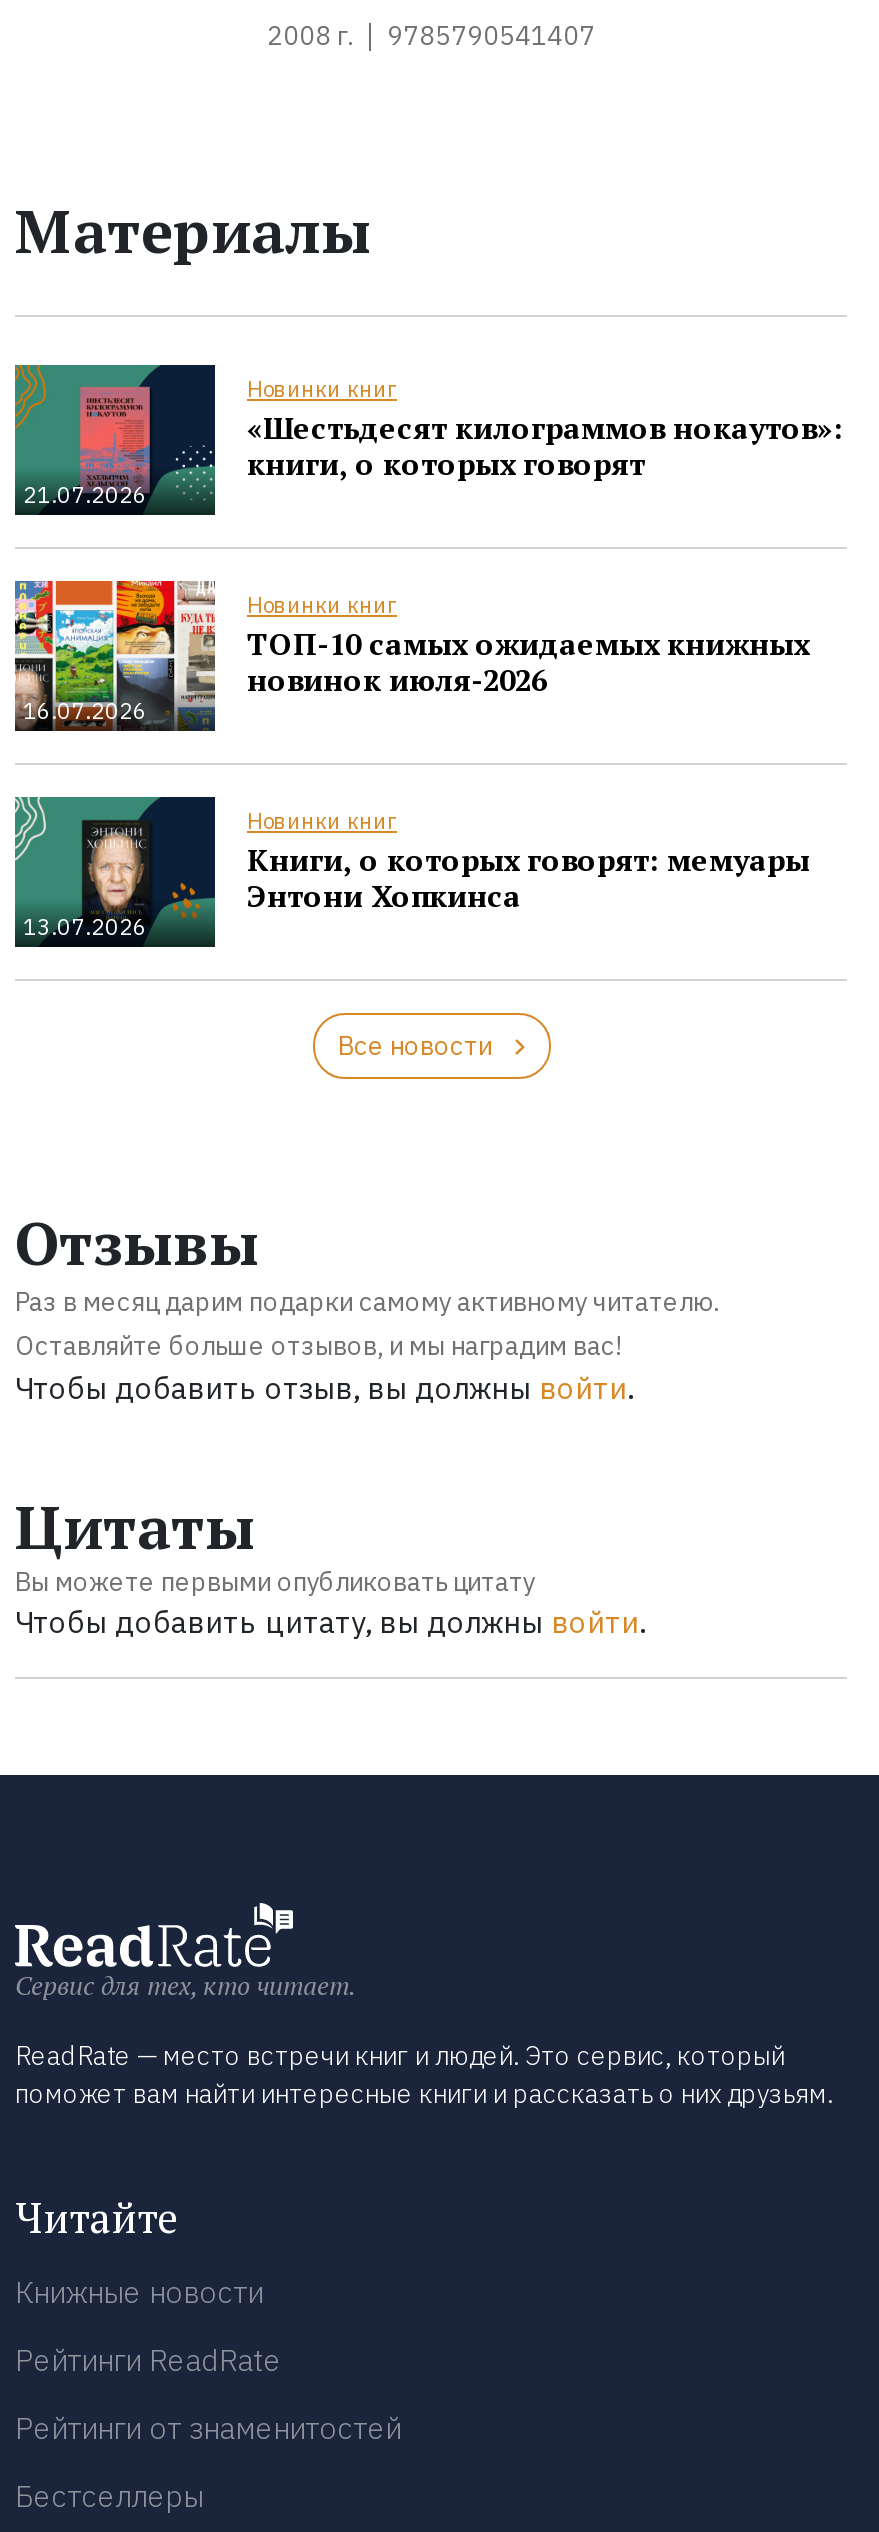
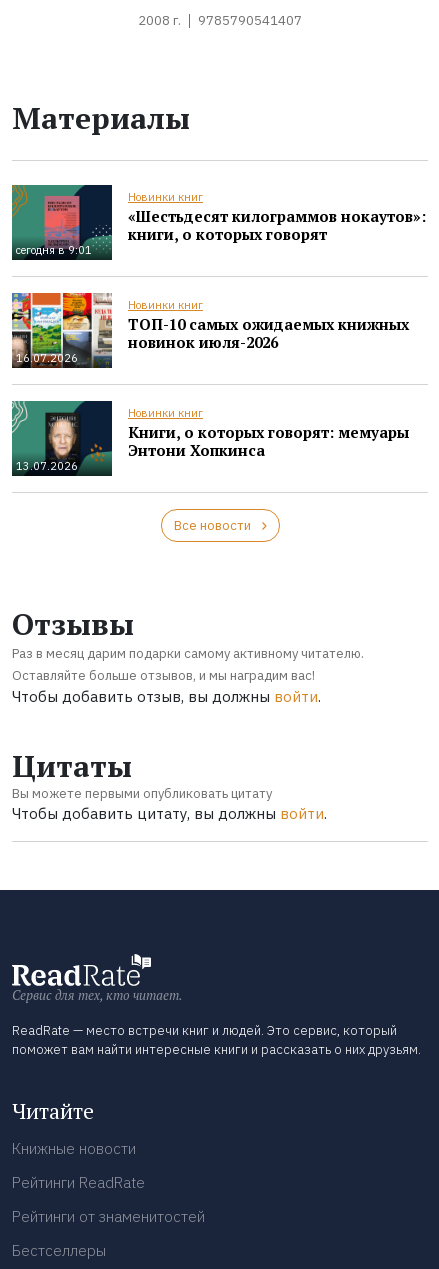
- 21.07.2026
+ сегодня в 9:01
